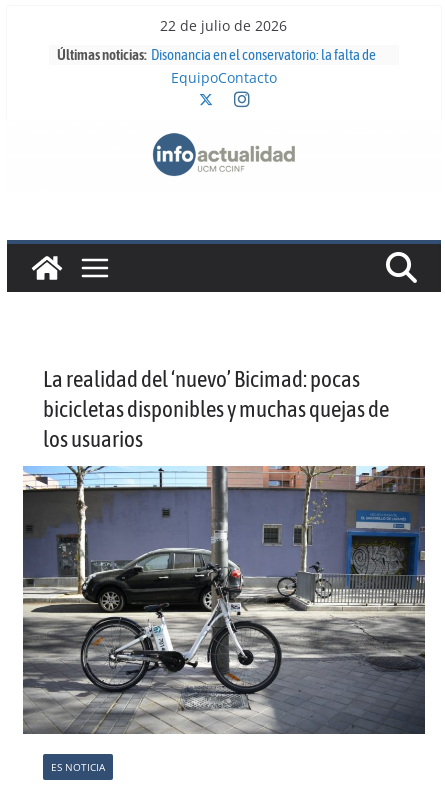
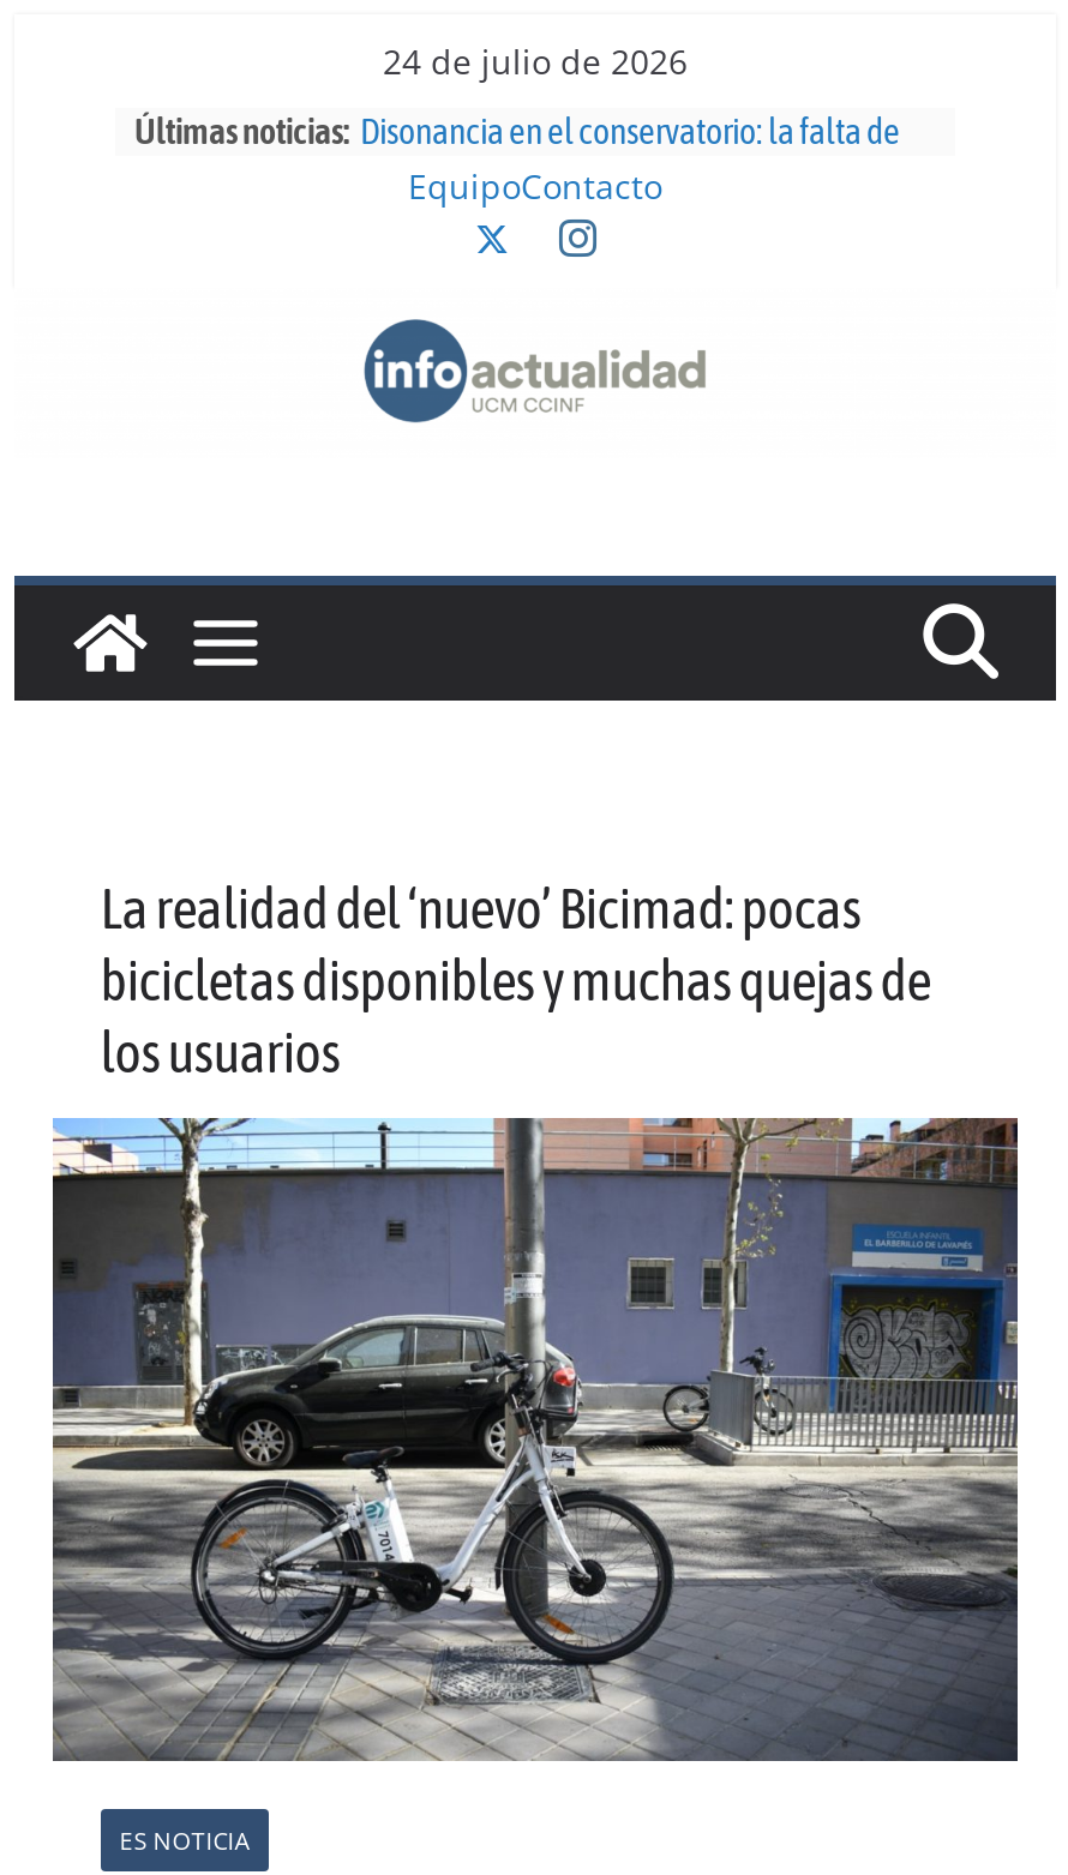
- 22 de julio de 2026
+ 24 de julio de 2026
